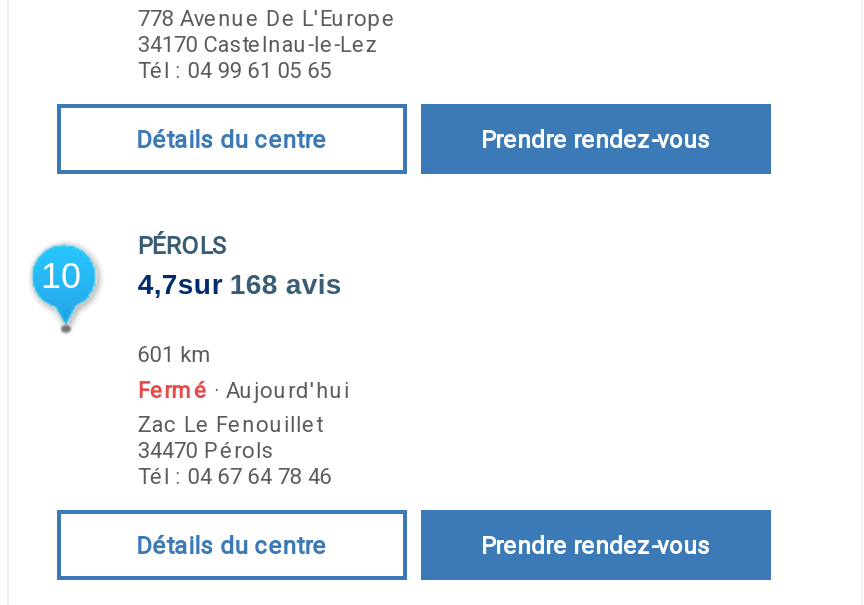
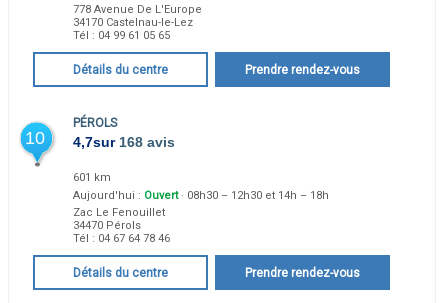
- Fermé · Aujourd'hui
+ Aujourd'hui : Ouvert · 08h30 – 12h30 et 14h – 18h
